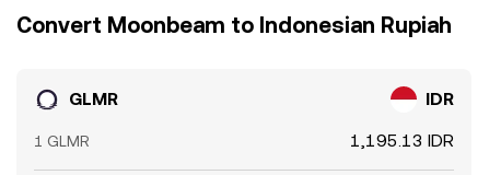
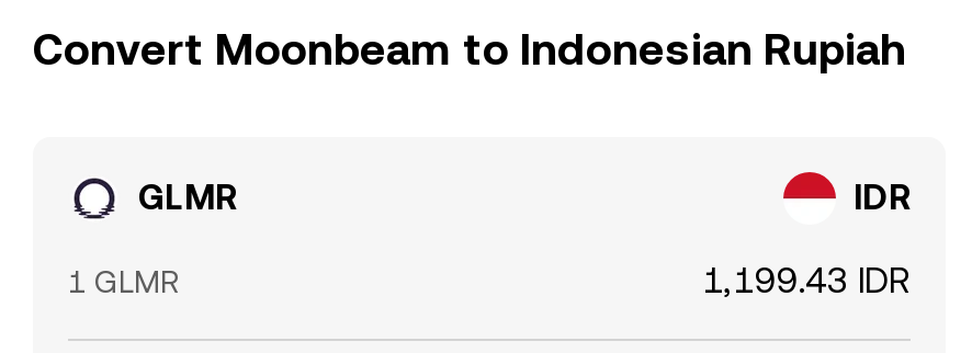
- 1,195.13 IDR
+ 1,199.43 IDR
